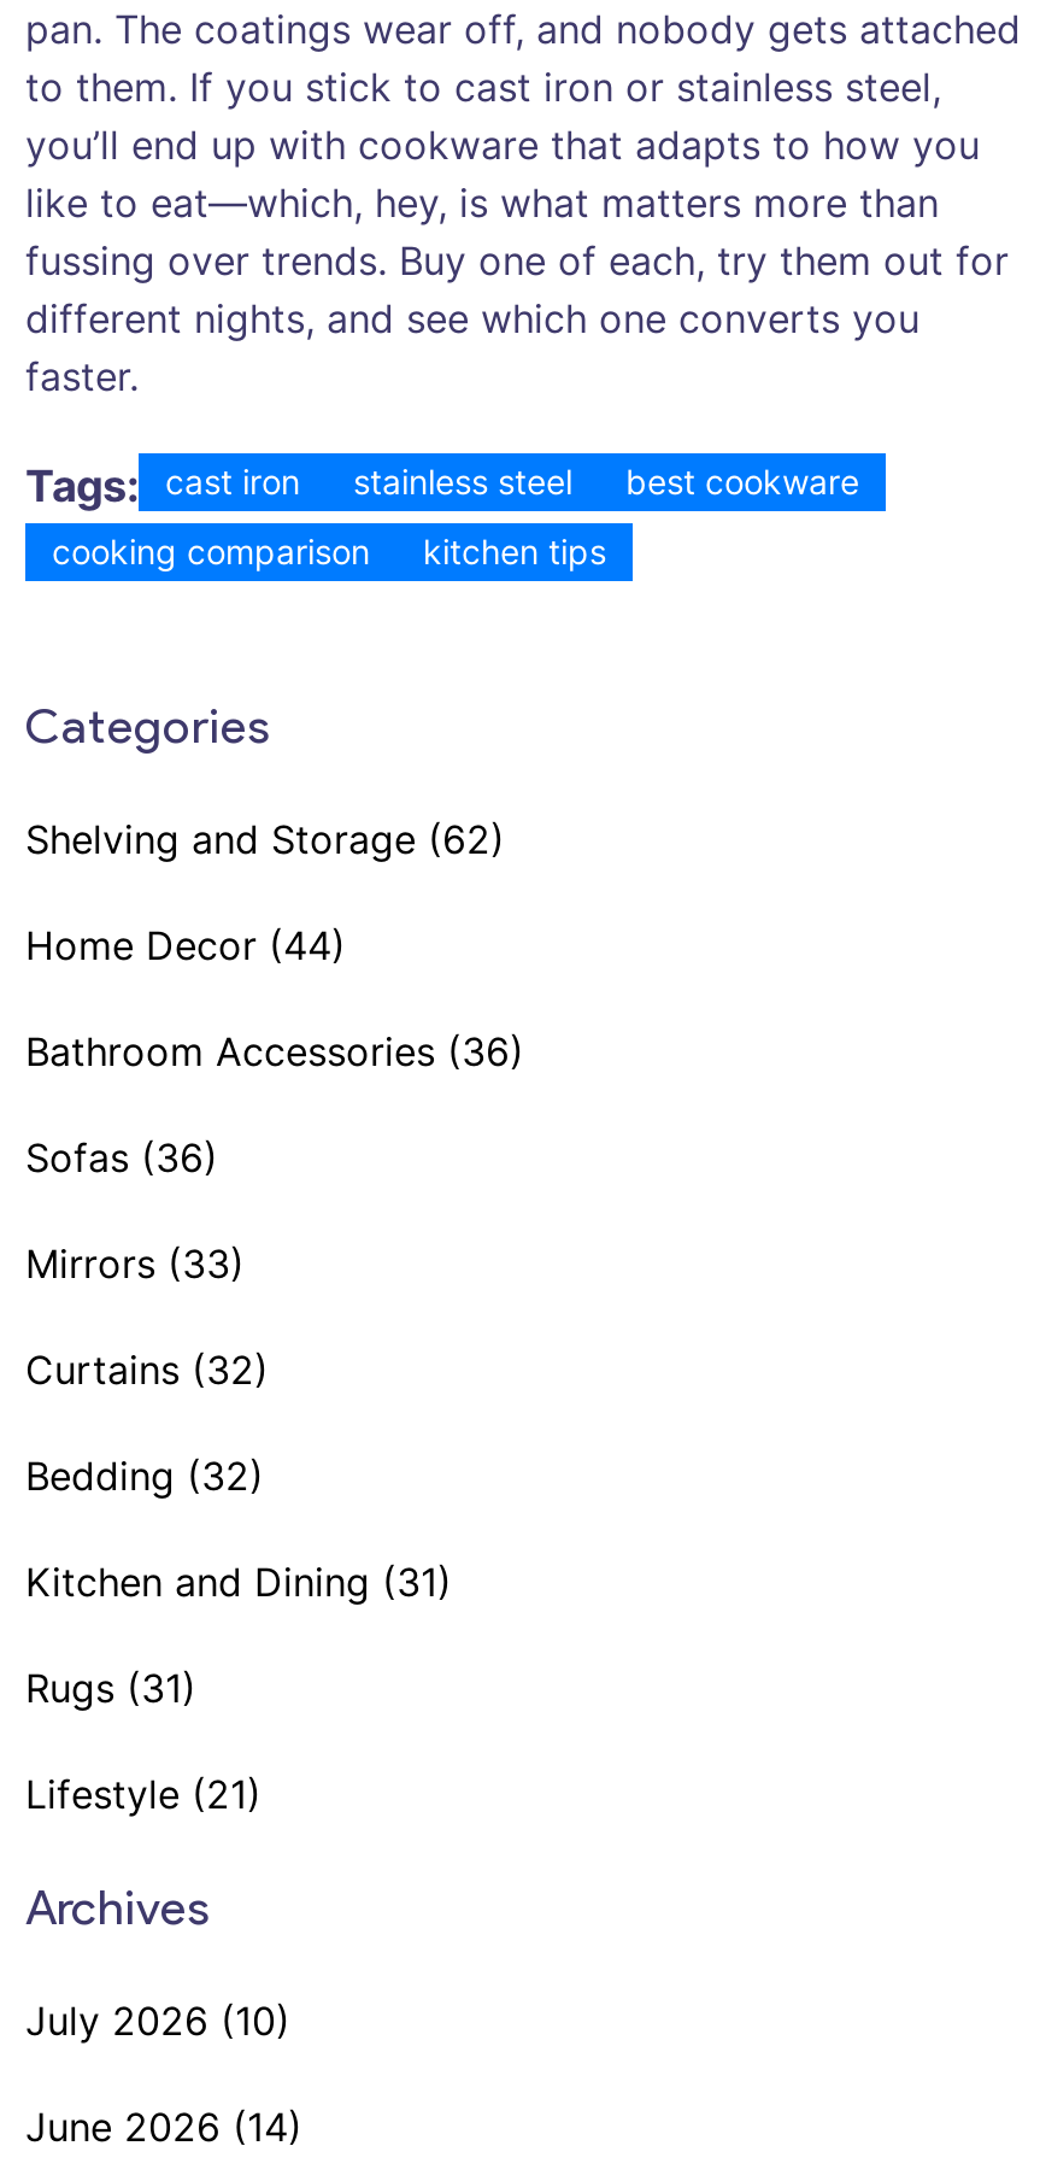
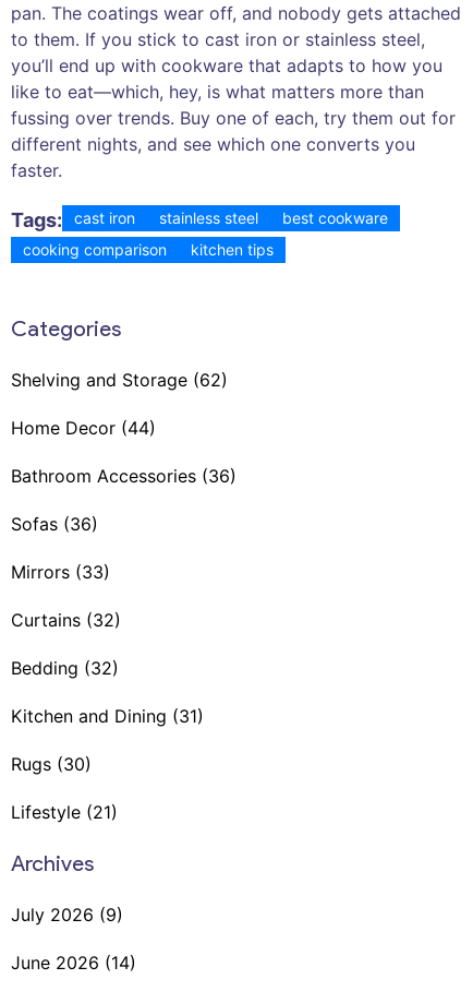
- Rugs (31)
+ Rugs (30)

- July 2026 (10)
+ July 2026 (9)
